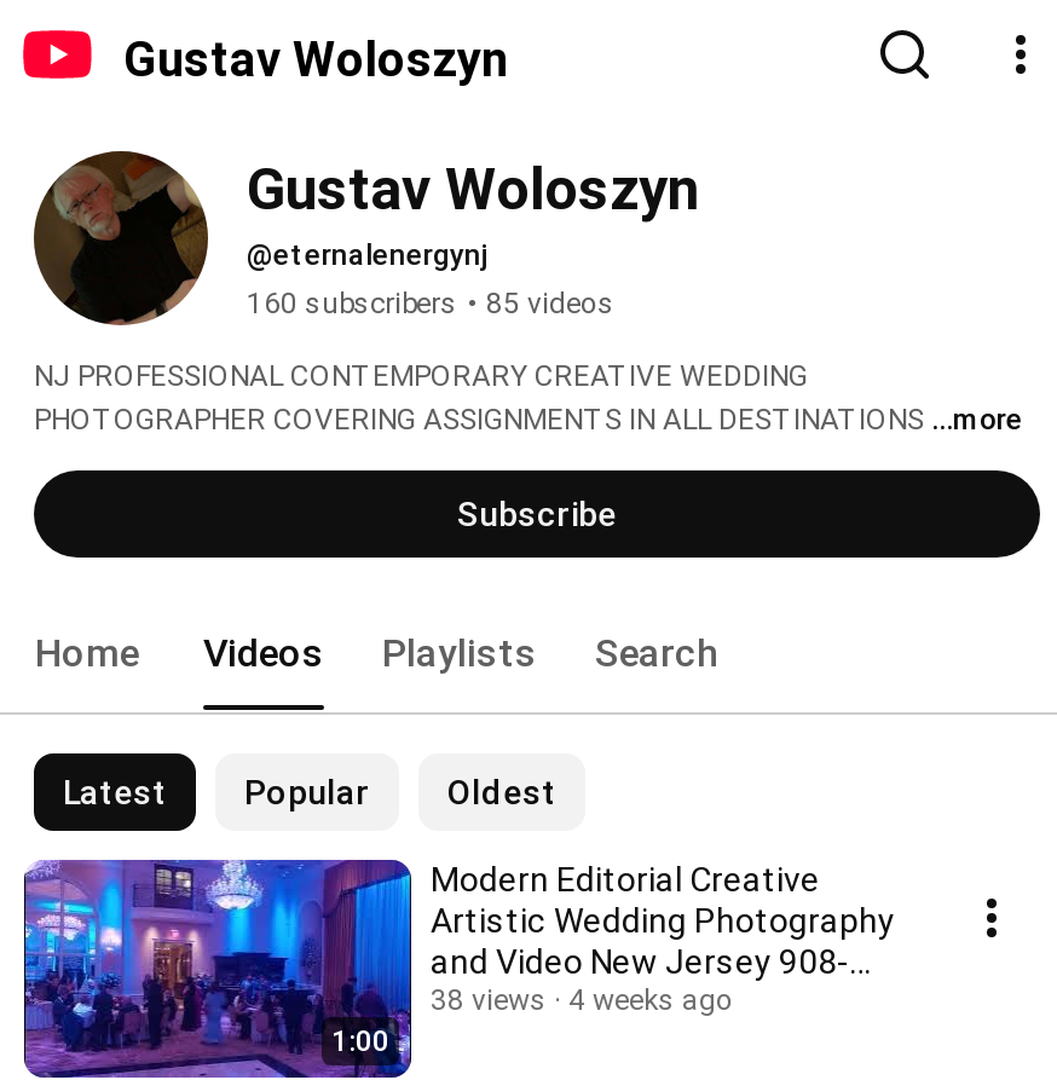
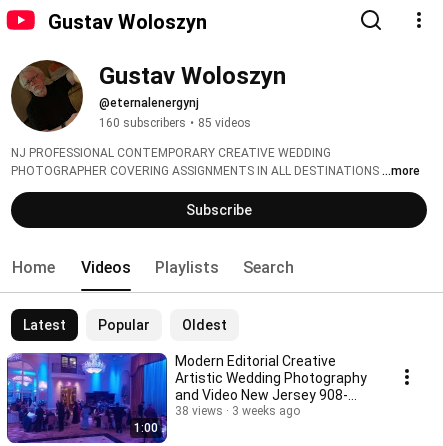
- 4 weeks ago
+ 3 weeks ago
